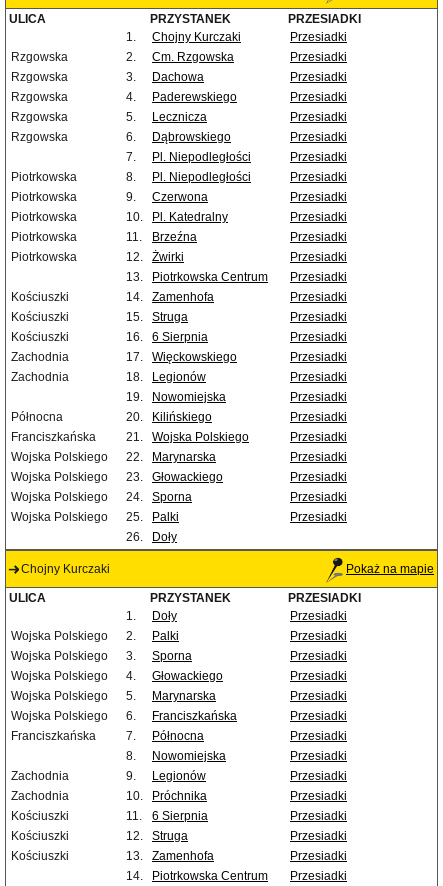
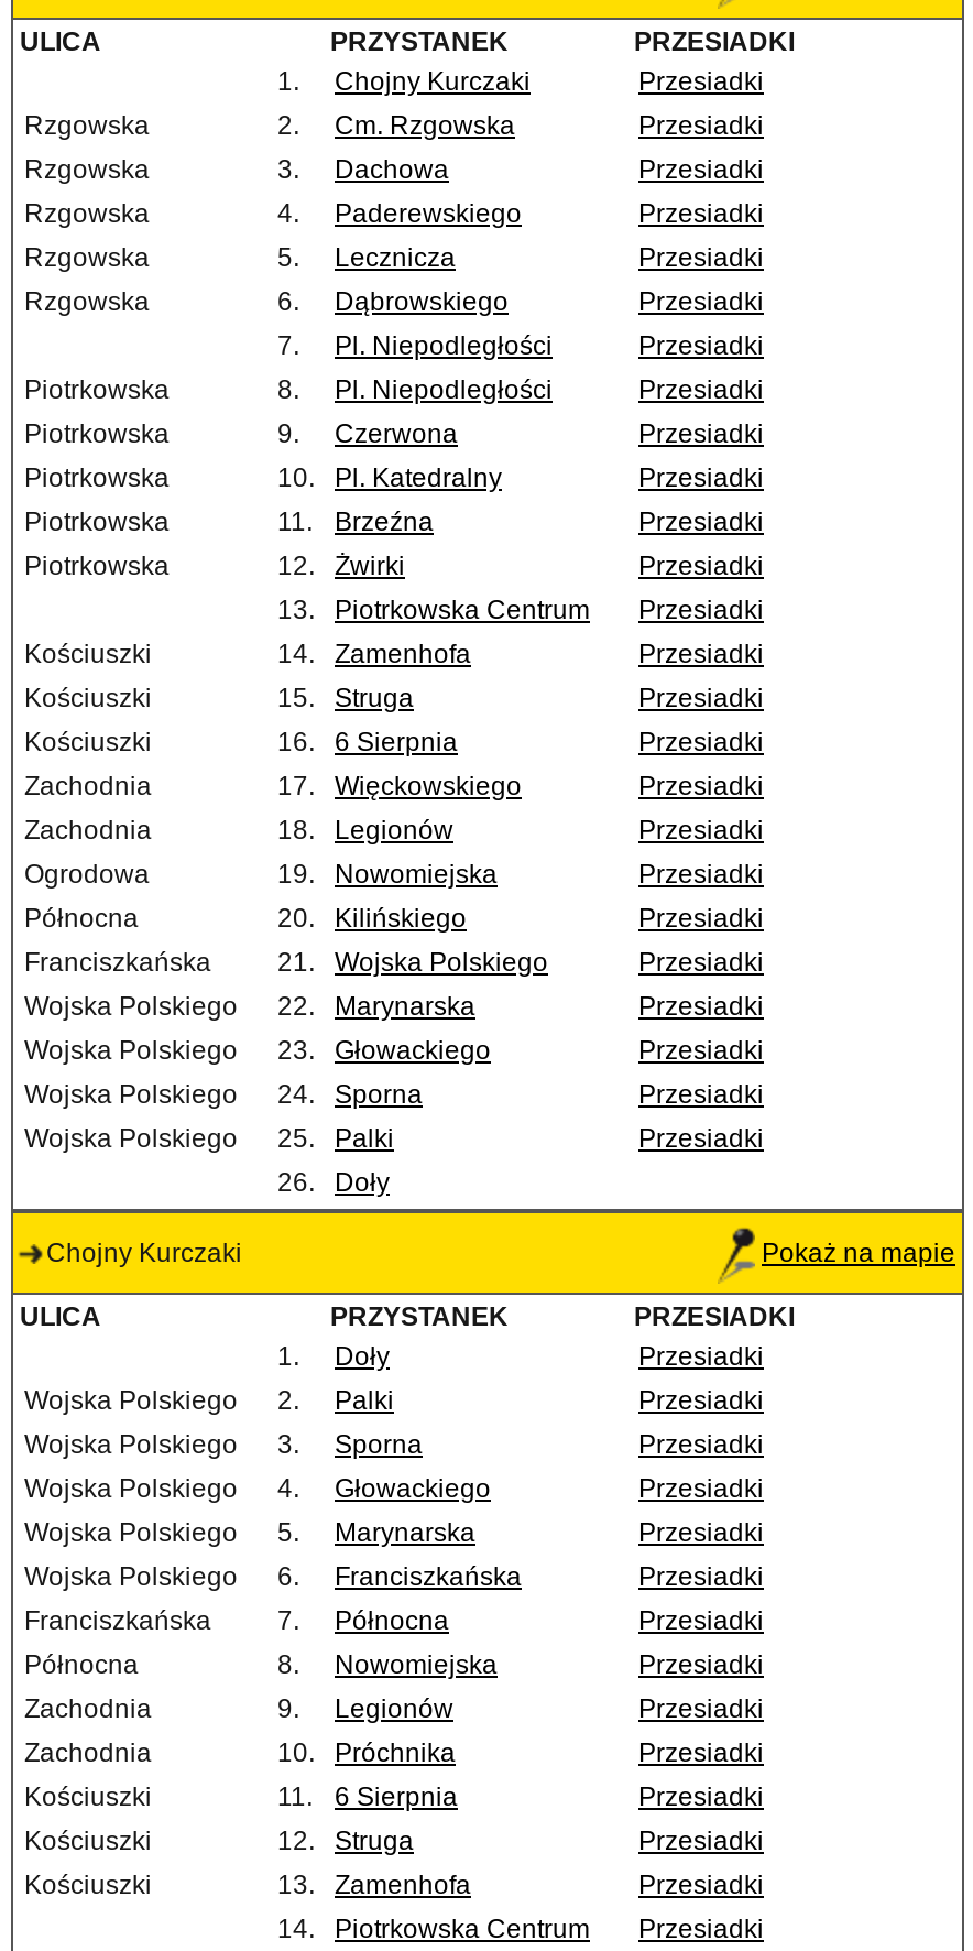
+ Ogrodowa

+ Północna
